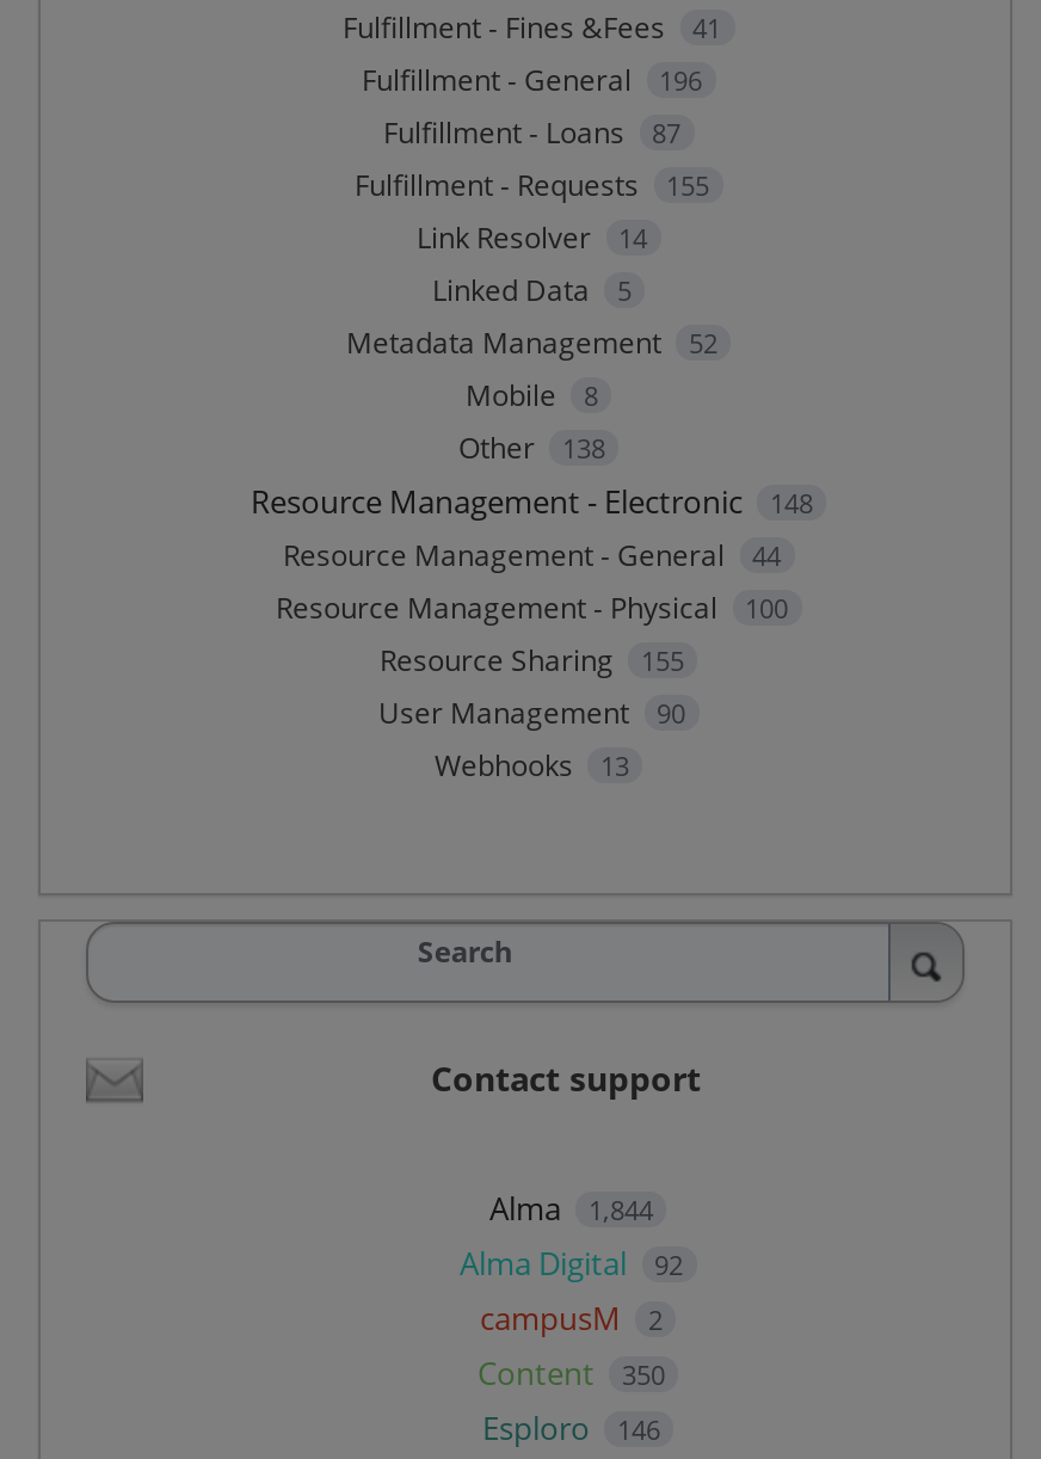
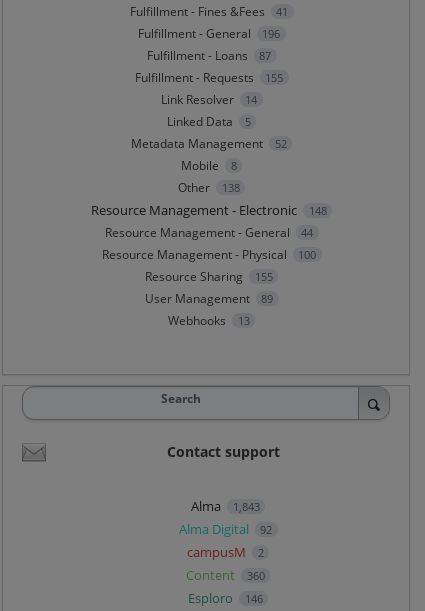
- User Management 90
+ User Management 89

- Alma 1,844
+ Alma 1,843

- Content 350
+ Content 360
